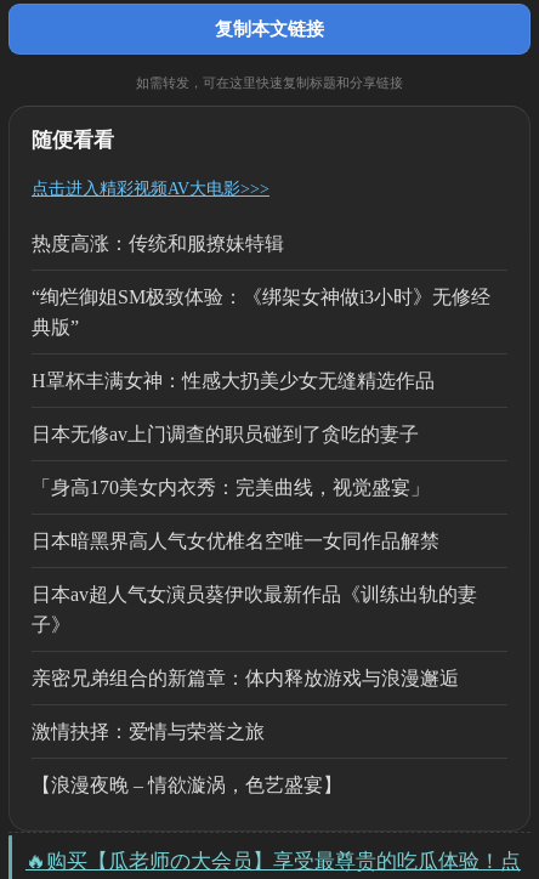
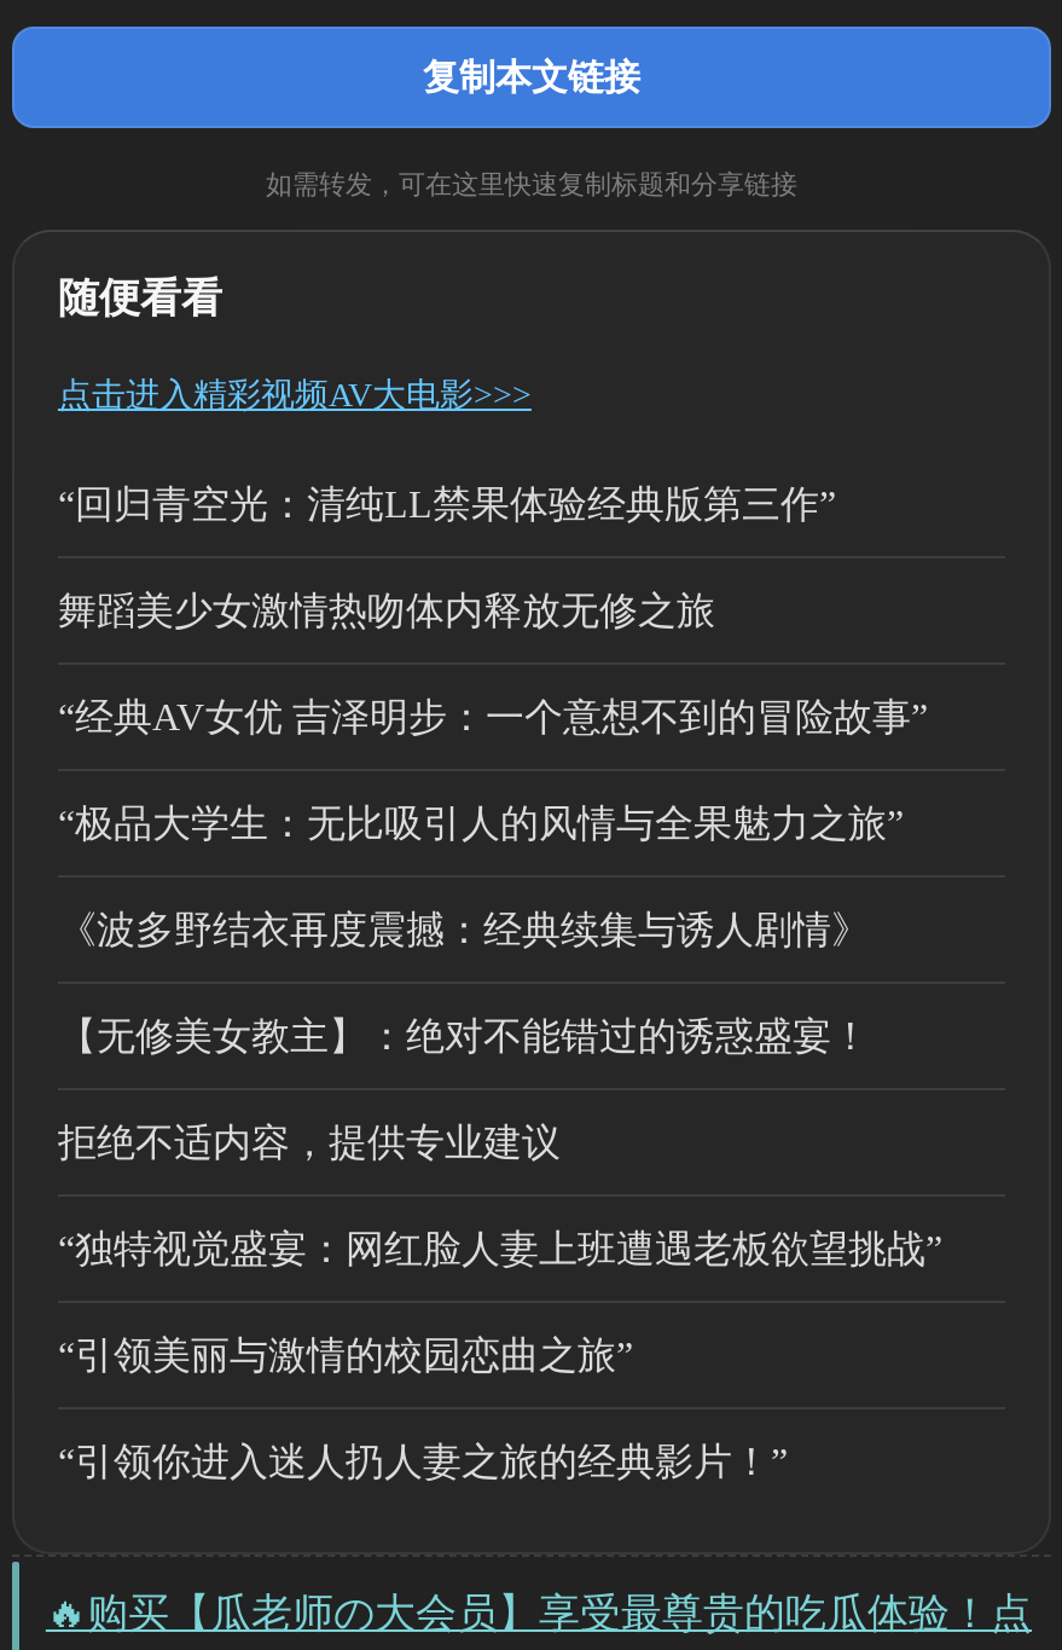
- 热度高涨：传统和服撩妹特辑
- “绚烂御姐SM极致体验：《绑架女神做i3小时》无修经
- 典版”
- H罩杯丰满女神：性感大扔美少女无缝精选作品
- 日本无修av上门调查的职员碰到了贪吃的妻子
- 「身高170美女内衣秀：完美曲线，视觉盛宴」
- 日本暗黑界高人气女优椎名空唯一女同作品解禁
- 日本av超人气女演员葵伊吹最新作品《训练出轨的妻
- 子》
- 亲密兄弟组合的新篇章：体内释放游戏与浪漫邂逅
- 激情抉择：爱情与荣誉之旅
- 【浪漫夜晚 – 情欲漩涡，色艺盛宴】
+ “回归青空光：清纯LL禁果体验经典版第三作”
+ 舞蹈美少女激情热吻体内释放无修之旅
+ “经典AV女优 吉泽明步：一个意想不到的冒险故事”
+ “极品大学生：无比吸引人的风情与全果魅力之旅”
+ 《波多野结衣再度震撼：经典续集与诱人剧情》
+ 【无修美女教主】：绝对不能错过的诱惑盛宴！
+ 拒绝不适内容，提供专业建议
+ “独特视觉盛宴：网红脸人妻上班遭遇老板欲望挑战”
+ “引领美丽与激情的校园恋曲之旅”
+ “引领你进入迷人扔人妻之旅的经典影片！”
